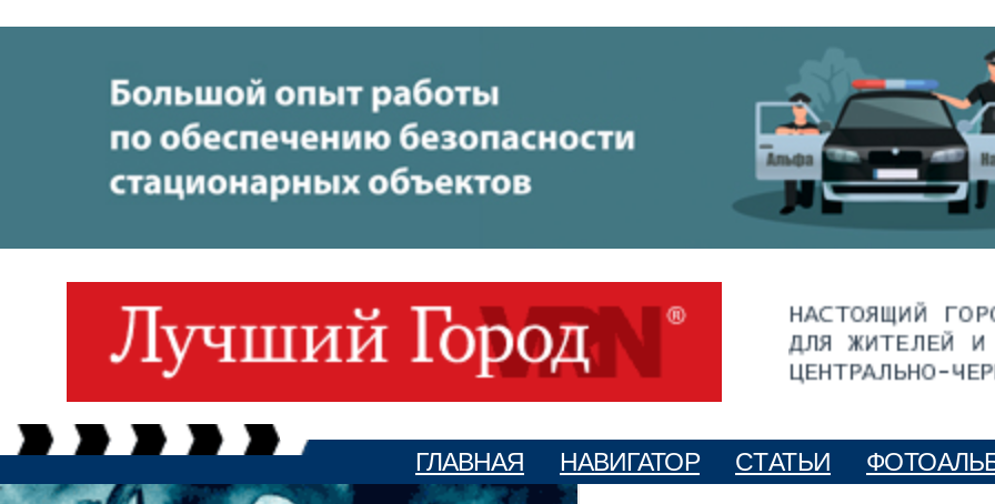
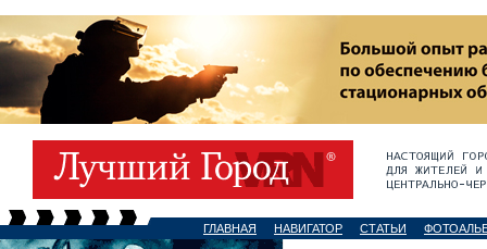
- [image]
+ [image]
